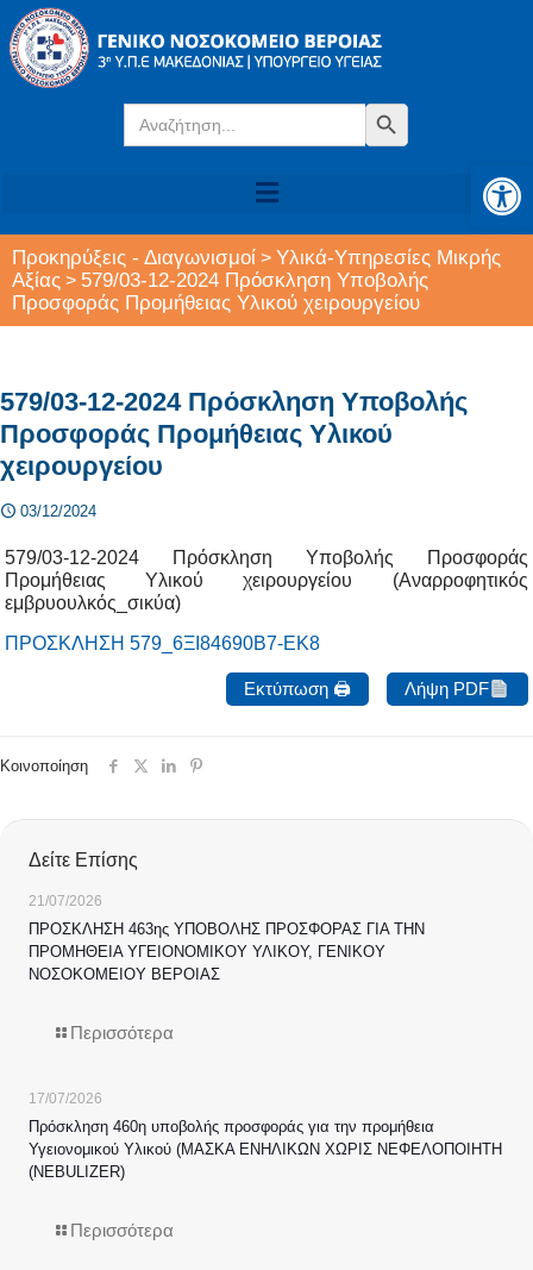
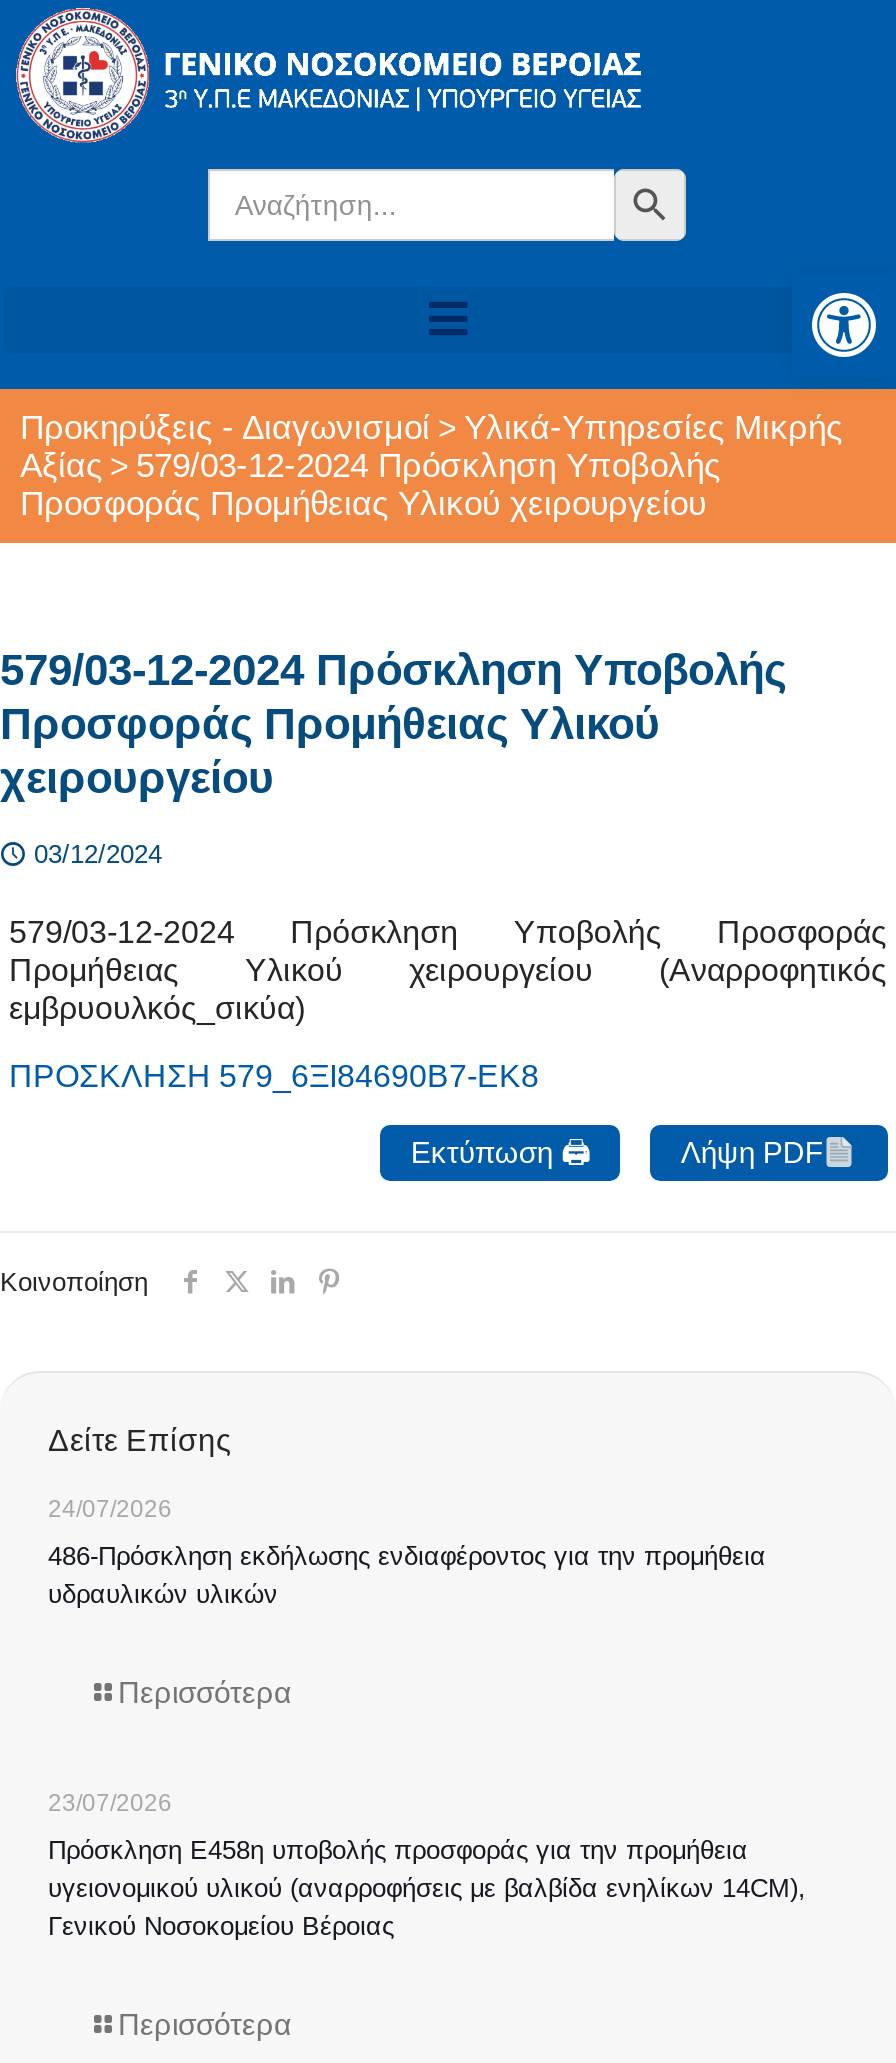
- 21/07/2026
+ 24/07/2026

- ΠΡΟΣΚΛΗΣΗ 463ης ΥΠΟΒΟΛΗΣ ΠΡΟΣΦΟΡΑΣ ΓΙΑ ΤΗΝ
- ΠΡΟΜΗΘΕΙΑ ΥΓΕΙΟΝΟΜΙΚΟΥ ΥΛΙΚΟΥ, ΓΕΝΙΚΟΥ
- ΝΟΣΟΚΟΜΕΙΟΥ ΒΕΡΟΙΑΣ
+ 486-Πρόσκληση εκδήλωσης ενδιαφέροντος για την προμήθεια
+ υδραυλικών υλικών

- 17/07/2026
+ 23/07/2026

- Πρόσκληση 460η υποβολής προσφοράς για την προμήθεια
- Υγειονομικού Υλικού (ΜΑΣΚΑ ΕΝΗΛΙΚΩΝ ΧΩΡΙΣ ΝΕΦΕΛΟΠΟΙΗΤΗ
- (NEBULIZER)
+ Πρόσκληση E458η υποβολής προσφοράς για την προμήθεια
+ υγειονομικού υλικού (αναρροφήσεις με βαλβίδα ενηλίκων 14CM),
+ Γενικού Νοσοκομείου Βέροιας
